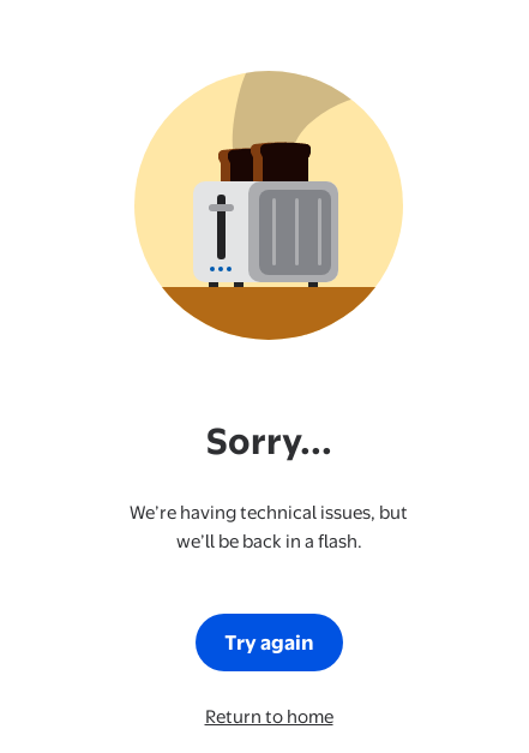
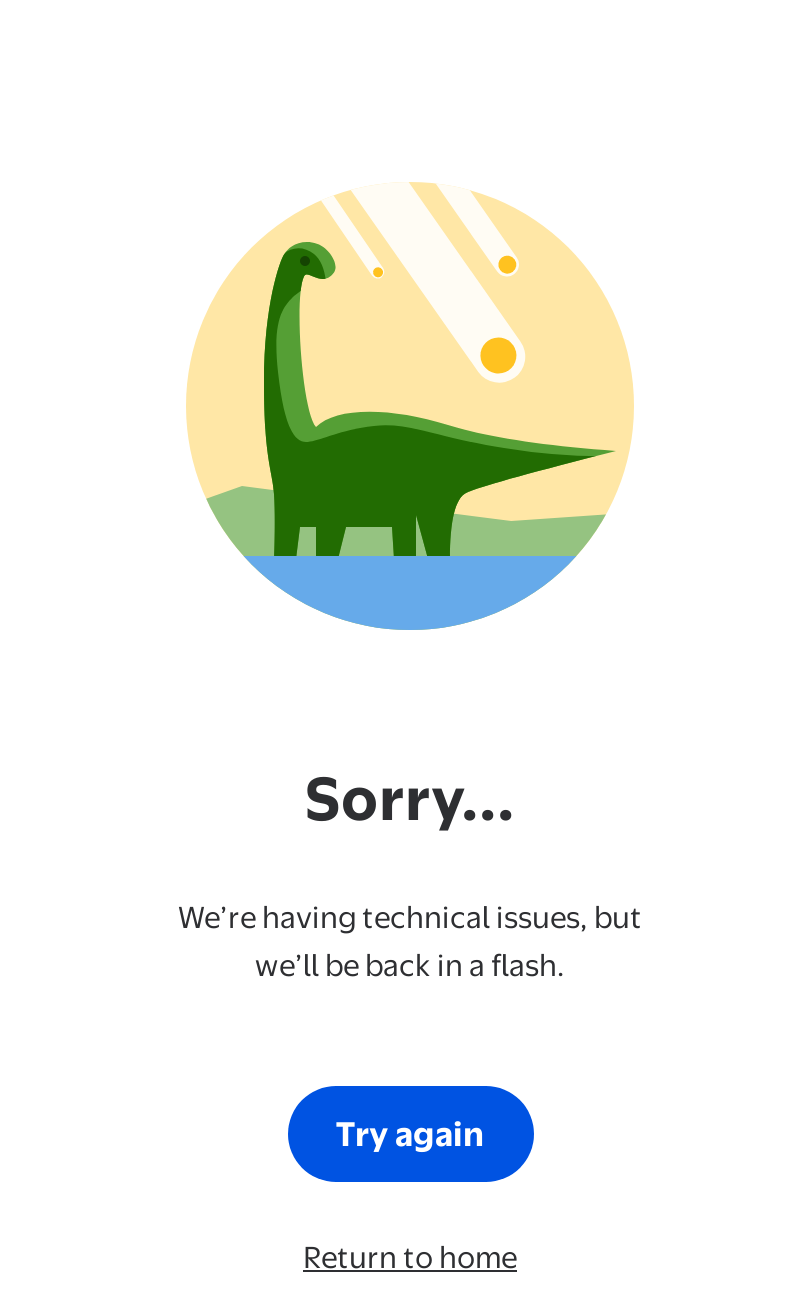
- [image]
+ [image]
